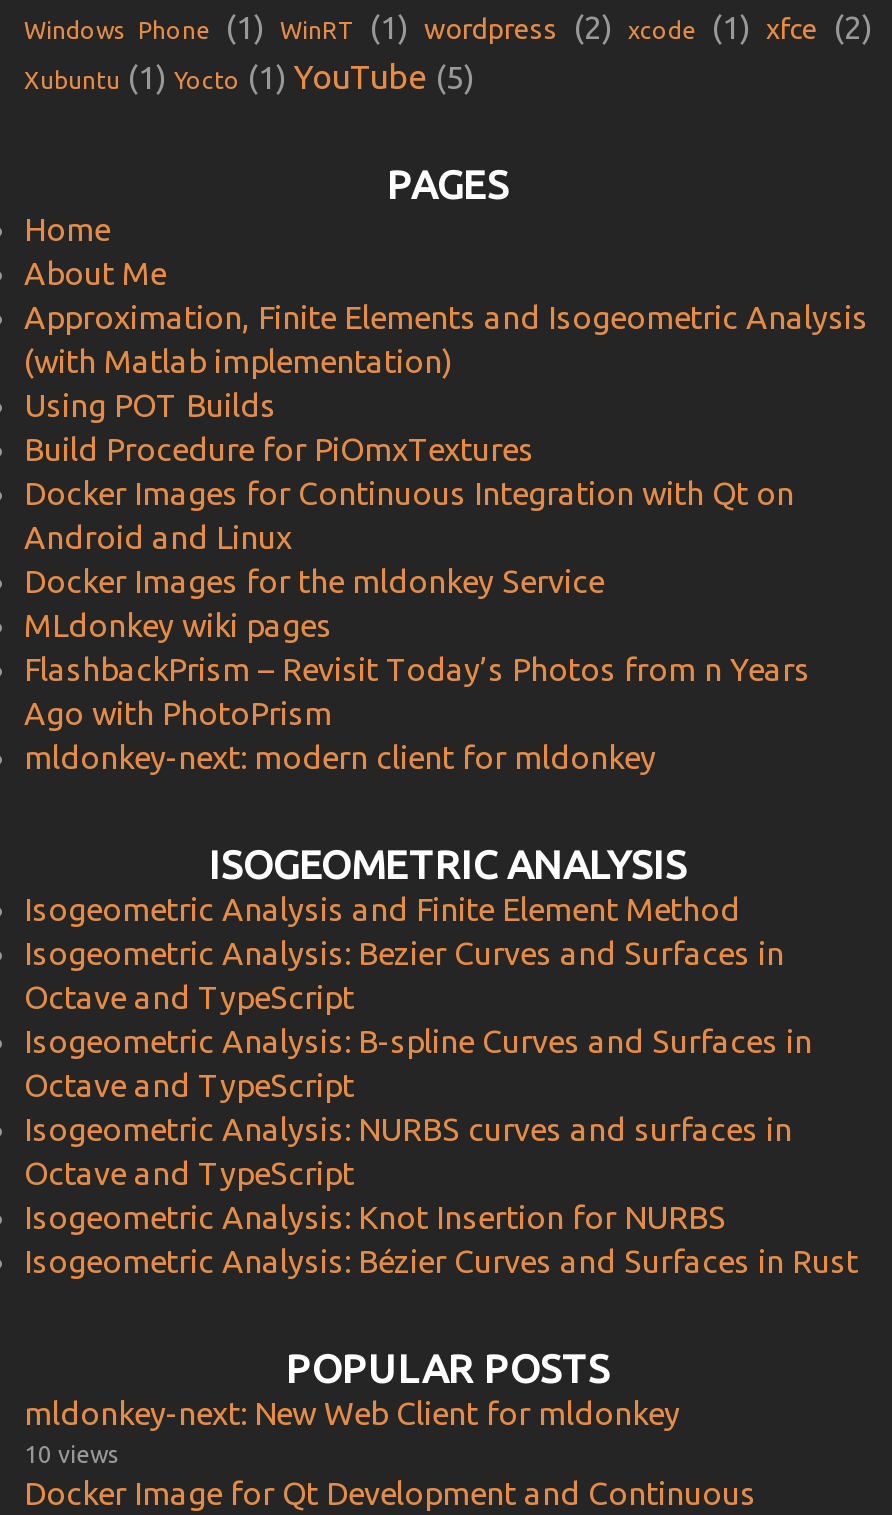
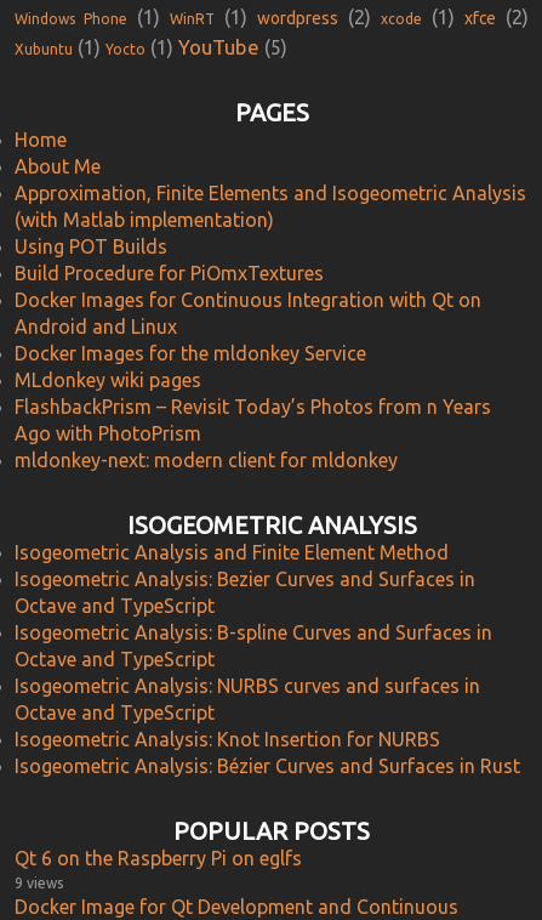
- mldonkey-next: New Web Client for mldonkey
- 10 views
+ Qt 6 on the Raspberry Pi on eglfs
+ 9 views
